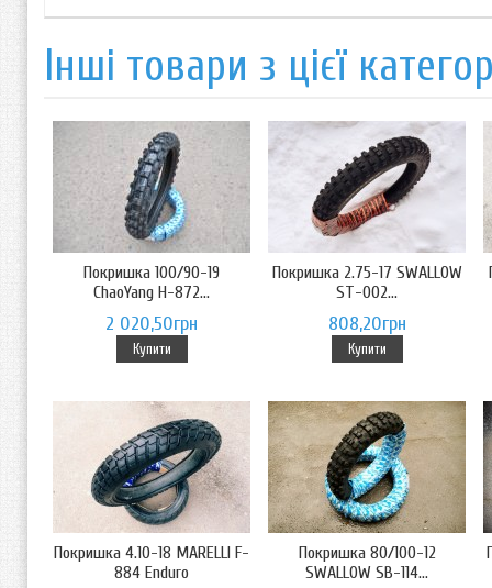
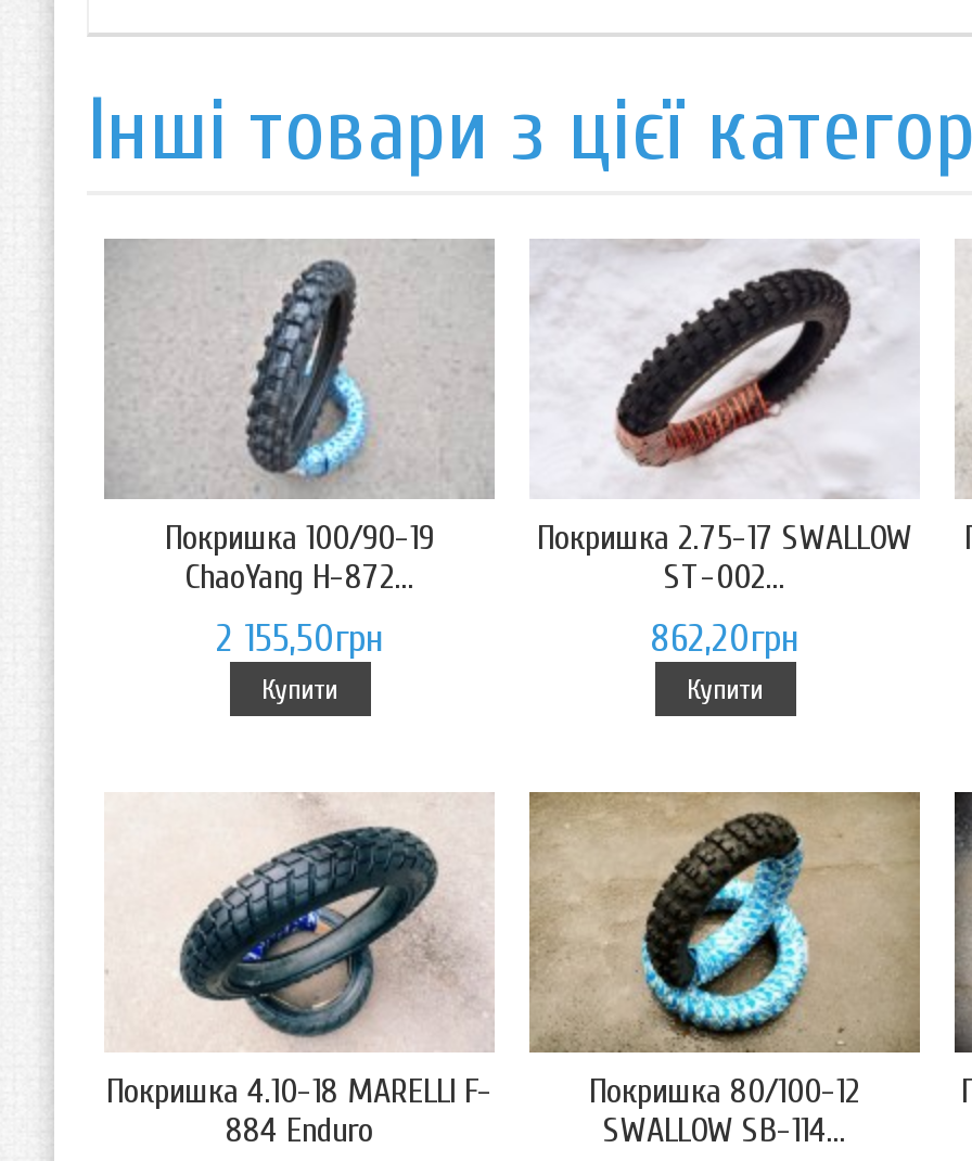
- 2 020,50грн
+ 2 155,50грн

- 808,20грн
+ 862,20грн
